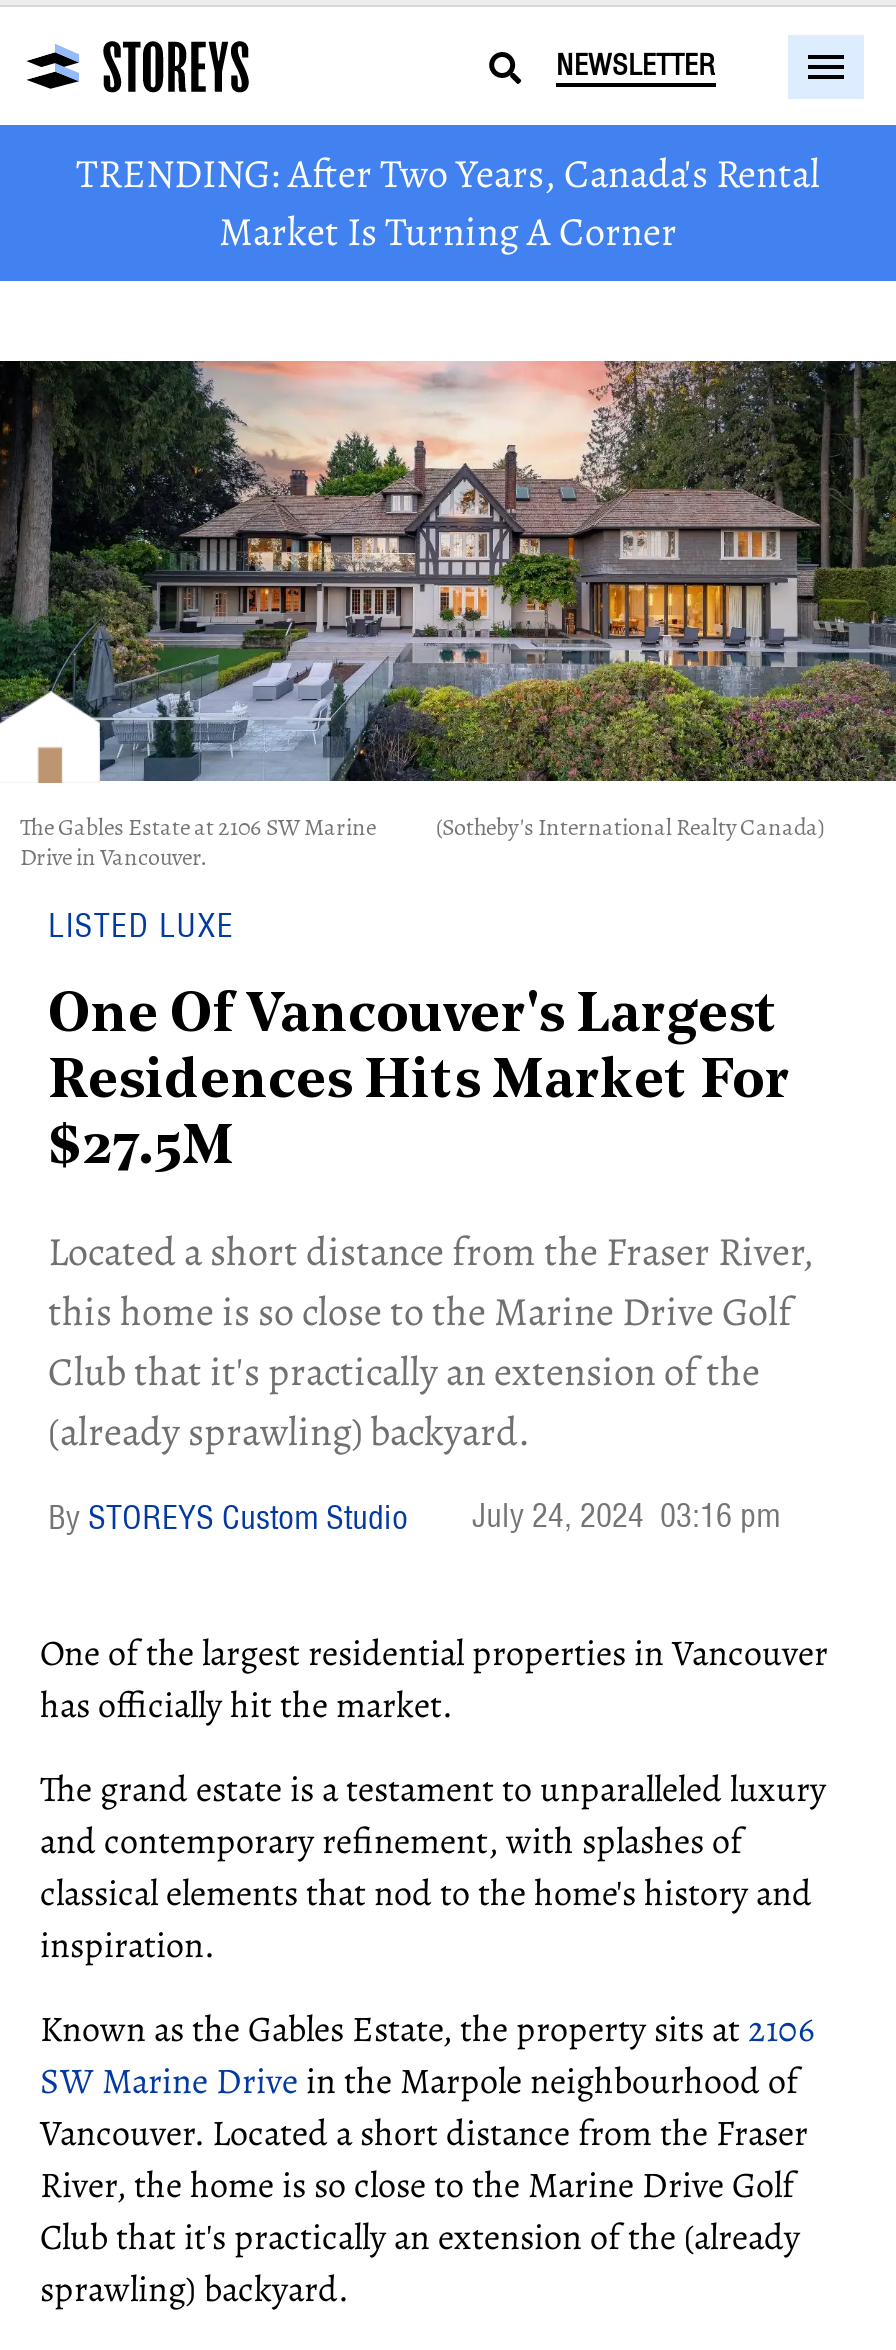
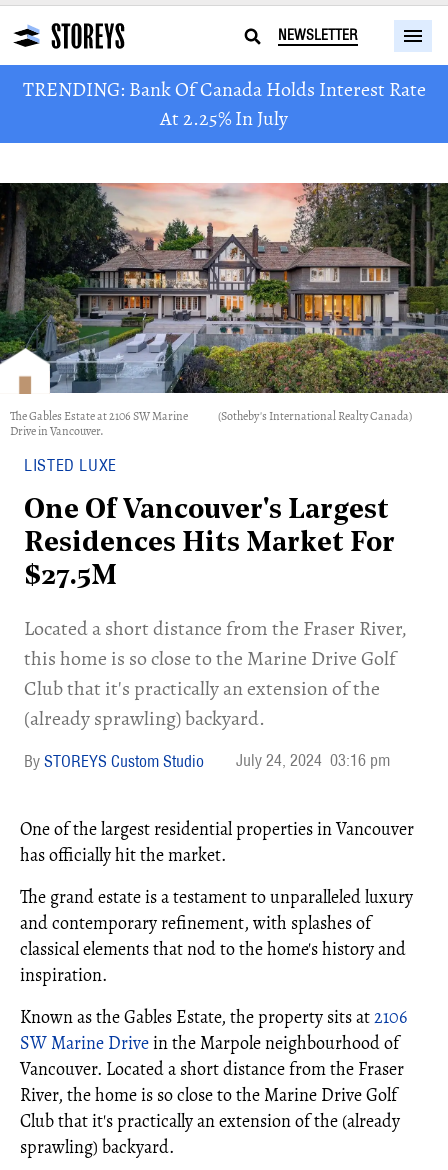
- TRENDING: After Two Years, Canada's Rental
- Market Is Turning A Corner
+ TRENDING: Bank Of Canada Holds Interest Rate
+ At 2.25% In July
